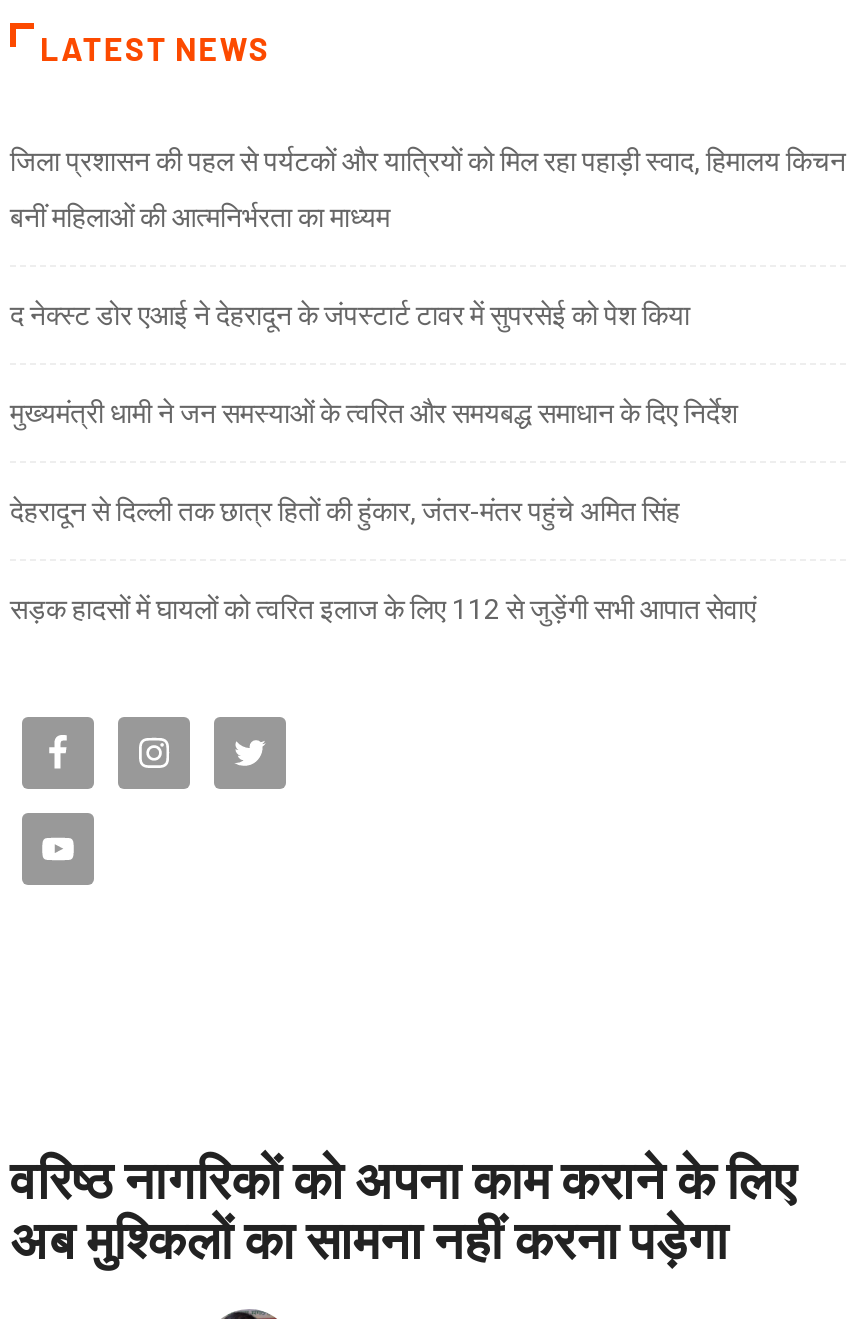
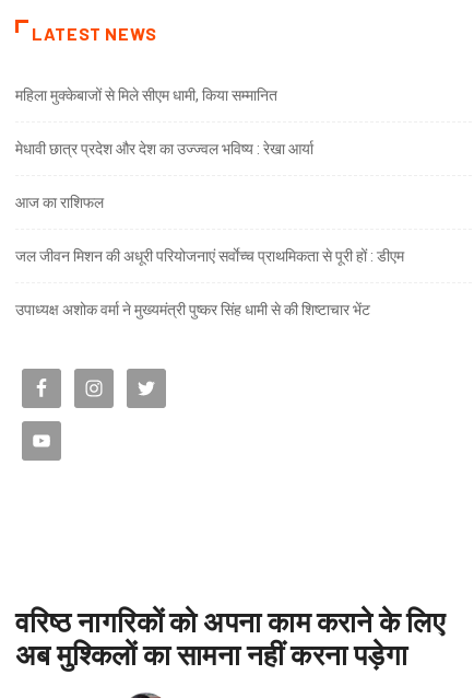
- जिला प्रशासन की पहल से पर्यटकों और यात्रियों को मिल रहा पहाड़ी स्वाद, हिमालय किचन
- बनीं महिलाओं की आत्मनिर्भरता का माध्यम
- द नेक्स्ट डोर एआई ने देहरादून के जंपस्टार्ट टावर में सुपरसेई को पेश किया
- मुख्यमंत्री धामी ने जन समस्याओं के त्वरित और समयबद्ध समाधान के दिए निर्देश
- देहरादून से दिल्ली तक छात्र हितों की हुंकार, जंतर-मंतर पहुंचे अमित सिंह
- सड़क हादसों में घायलों को त्वरित इलाज के लिए 112 से जुड़ेंगी सभी आपात सेवाएं
+ महिला मुक्केबाजों से मिले सीएम धामी, किया सम्मानित
+ मेधावी छात्र प्रदेश और देश का उज्ज्वल भविष्य : रेखा आर्या
+ आज का राशिफल
+ जल जीवन मिशन की अधूरी परियोजनाएं सर्वाेच्च प्राथमिकता से पूरी हों : डीएम
+ उपाध्यक्ष अशोक वर्मा ने मुख्यमंत्री पुष्कर सिंह धामी से की शिष्टाचार भेंट
